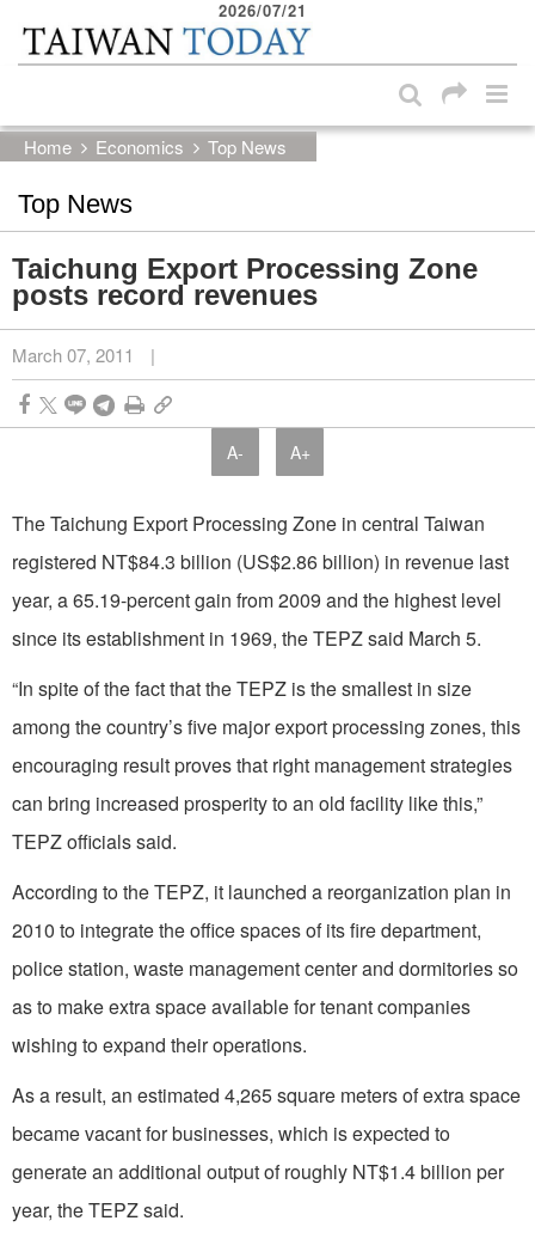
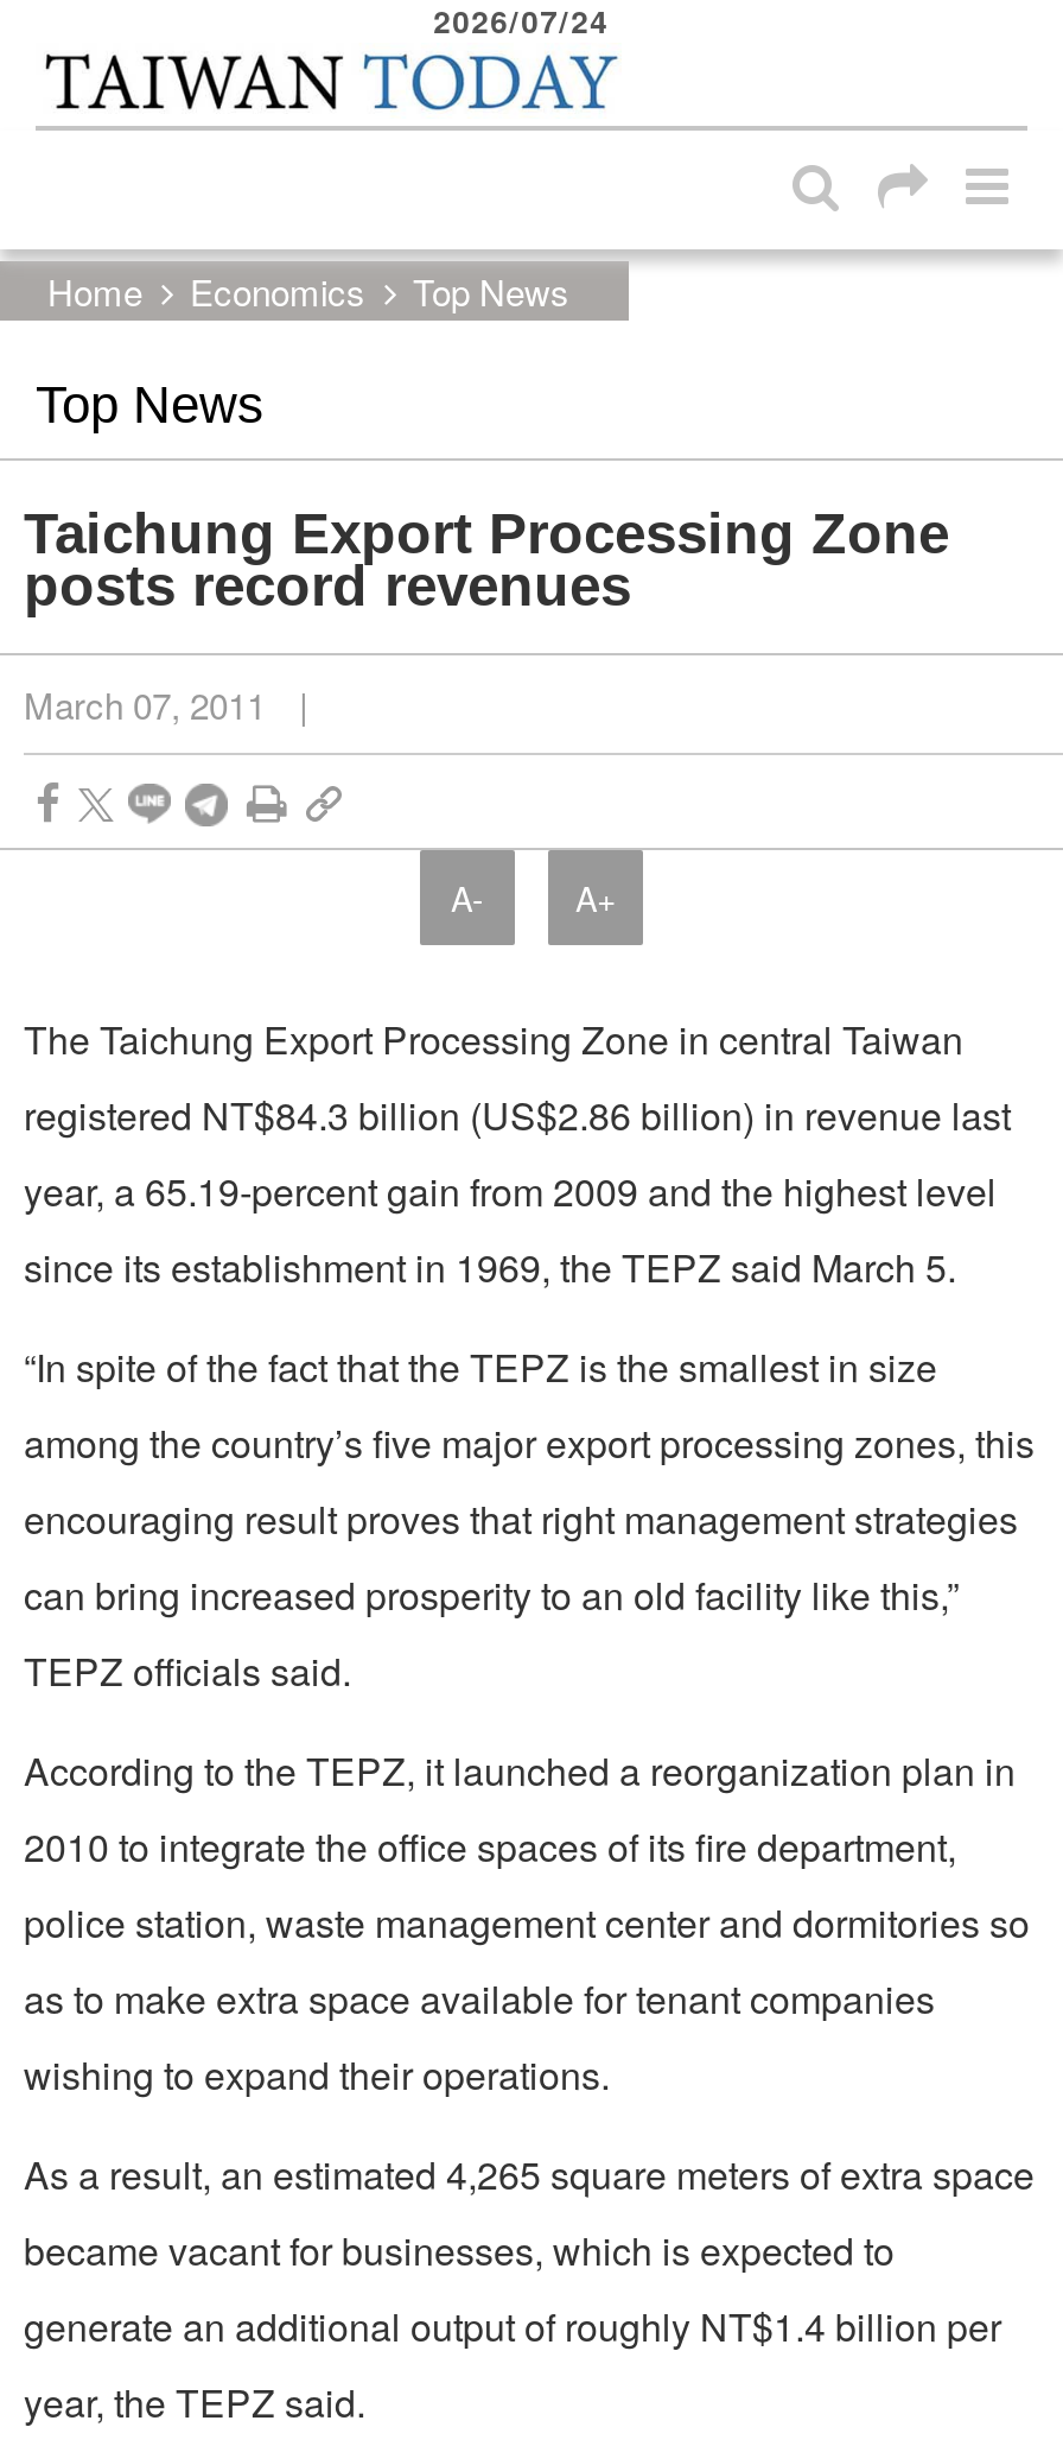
- 2026/07/21
+ 2026/07/24
